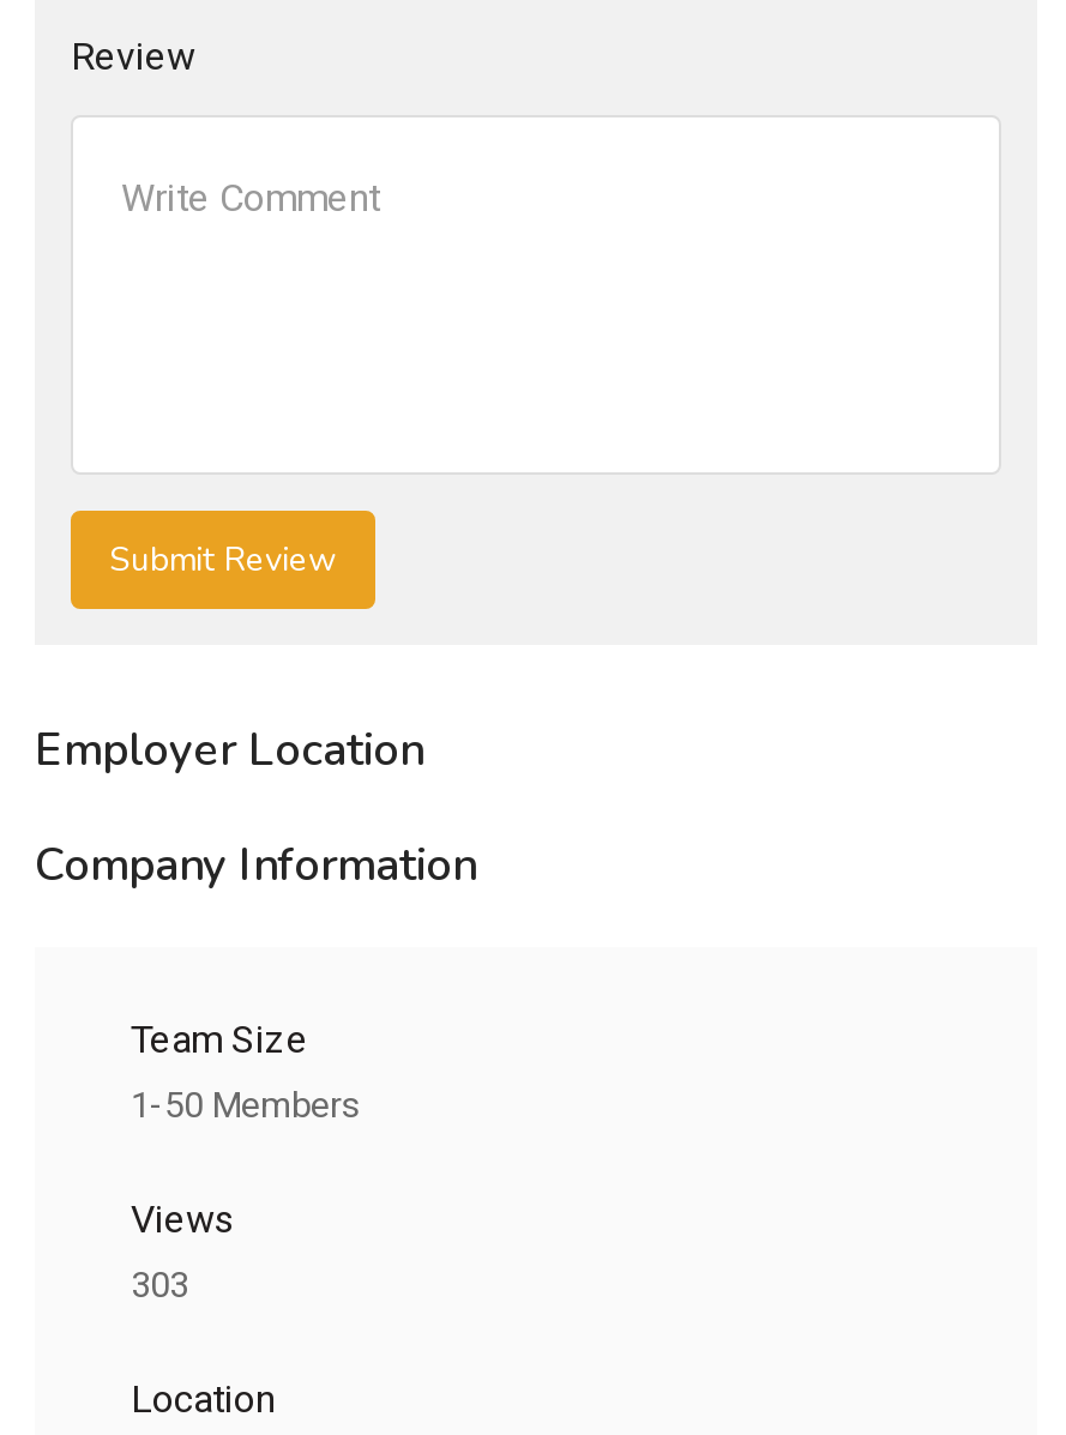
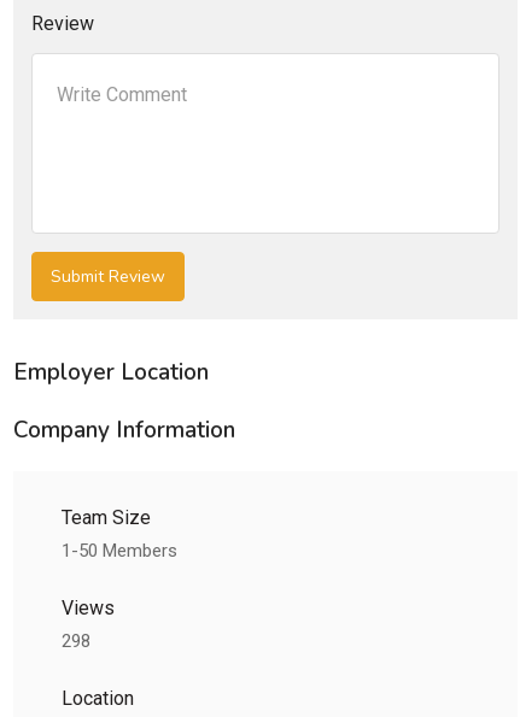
- 303
+ 298
